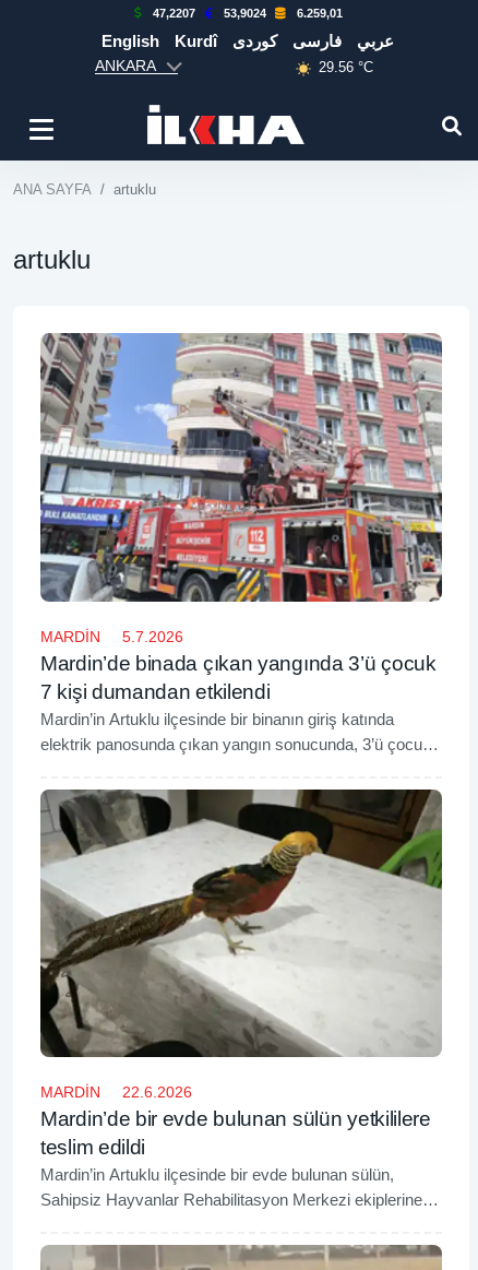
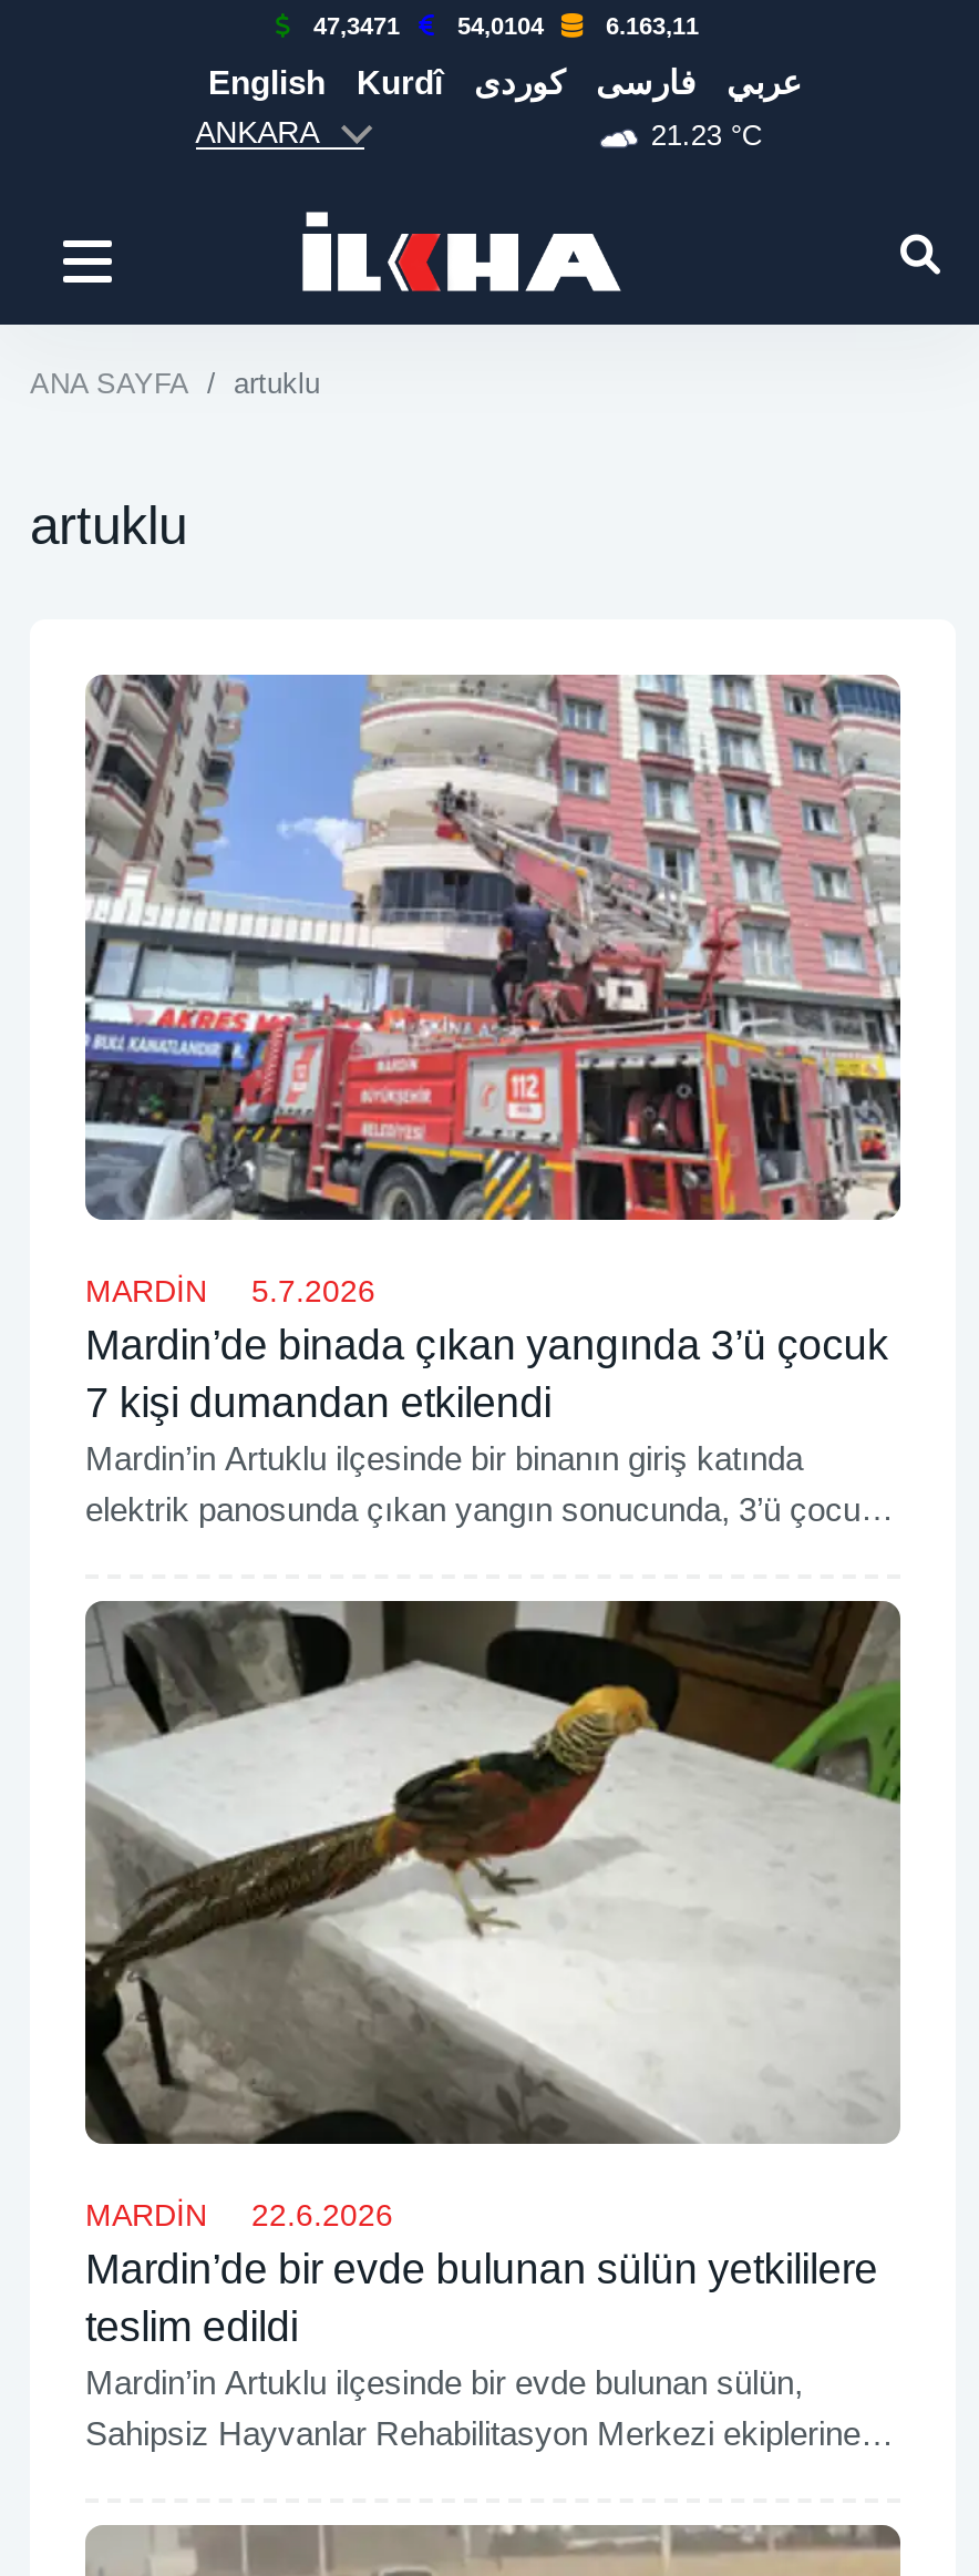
- 47,2207
+ 47,3471

- 53,9024
+ 54,0104

- 6.259,01
+ 6.163,11

- 29.56 °C
+ 21.23 °C
